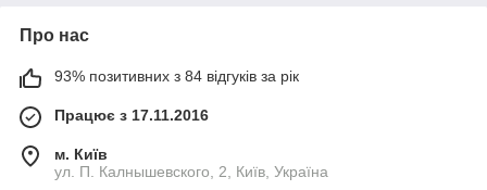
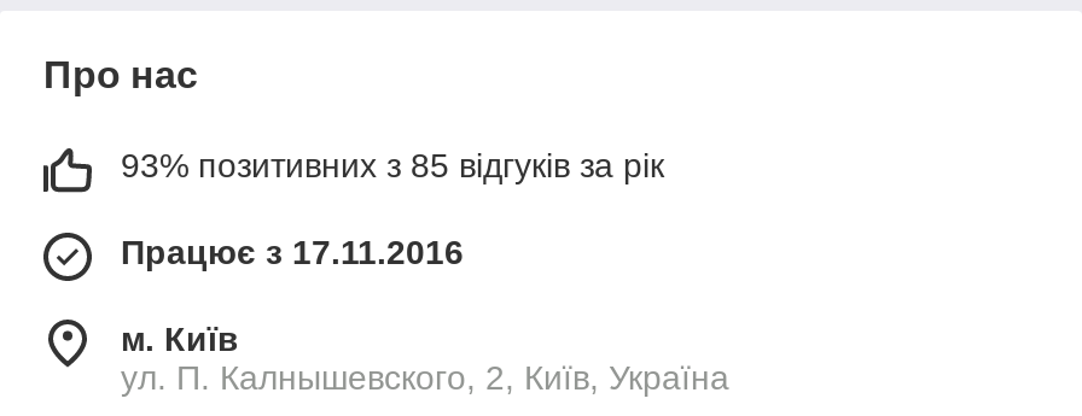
- 93% позитивних з 84 відгуків за рік
+ 93% позитивних з 85 відгуків за рік
